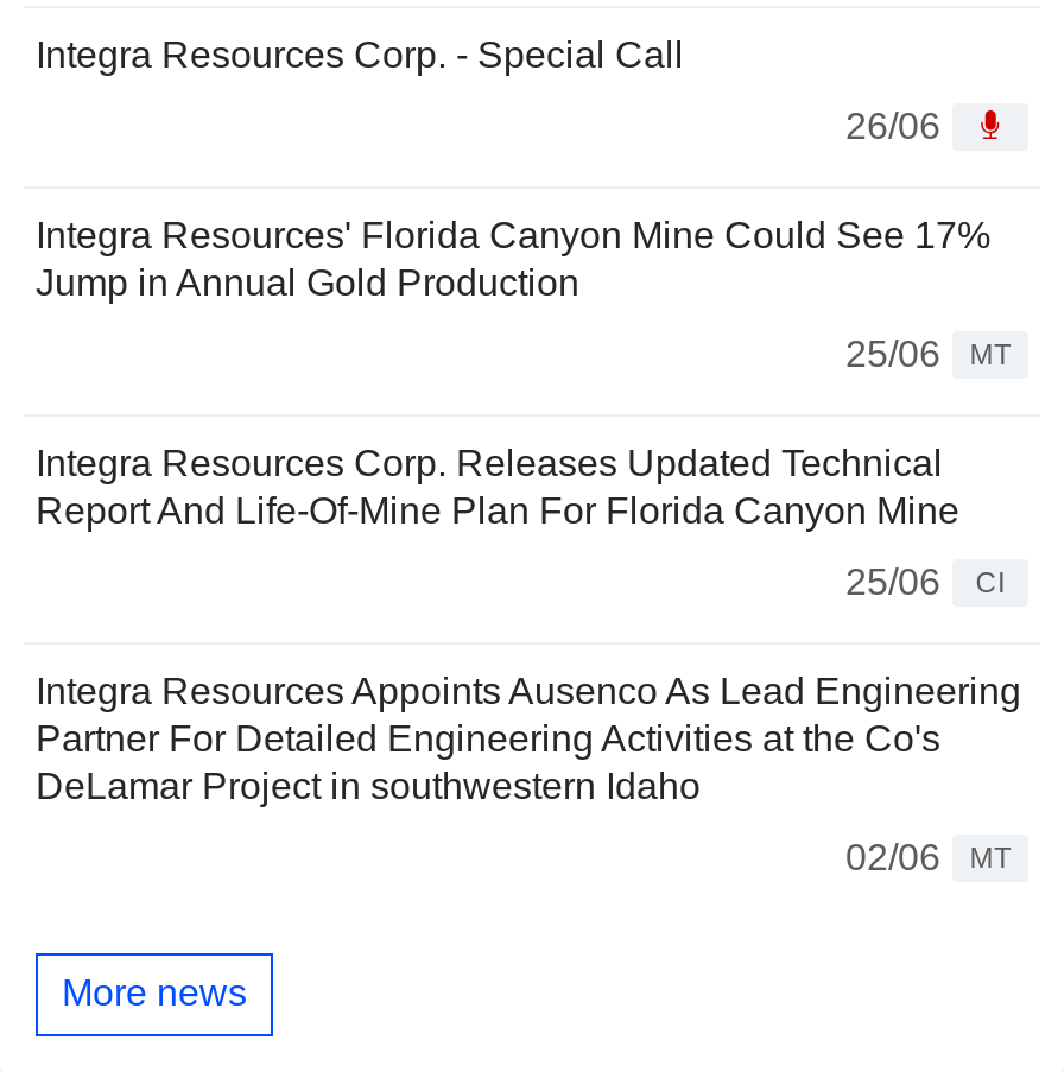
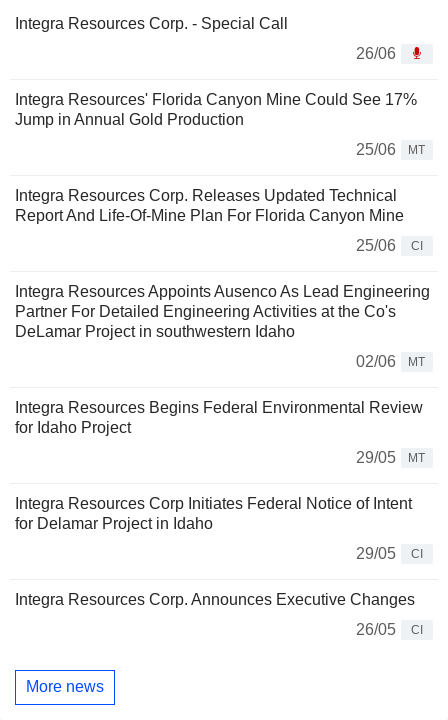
+ Integra Resources Begins Federal Environmental Review
+ for Idaho Project
+ 29/05
+ MT
+ Integra Resources Corp Initiates Federal Notice of Intent
+ for Delamar Project in Idaho
+ 29/05
+ CI
+ Integra Resources Corp. Announces Executive Changes
+ 26/05
+ CI
